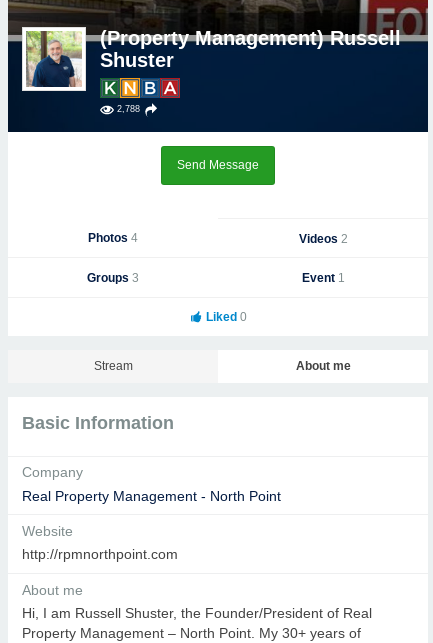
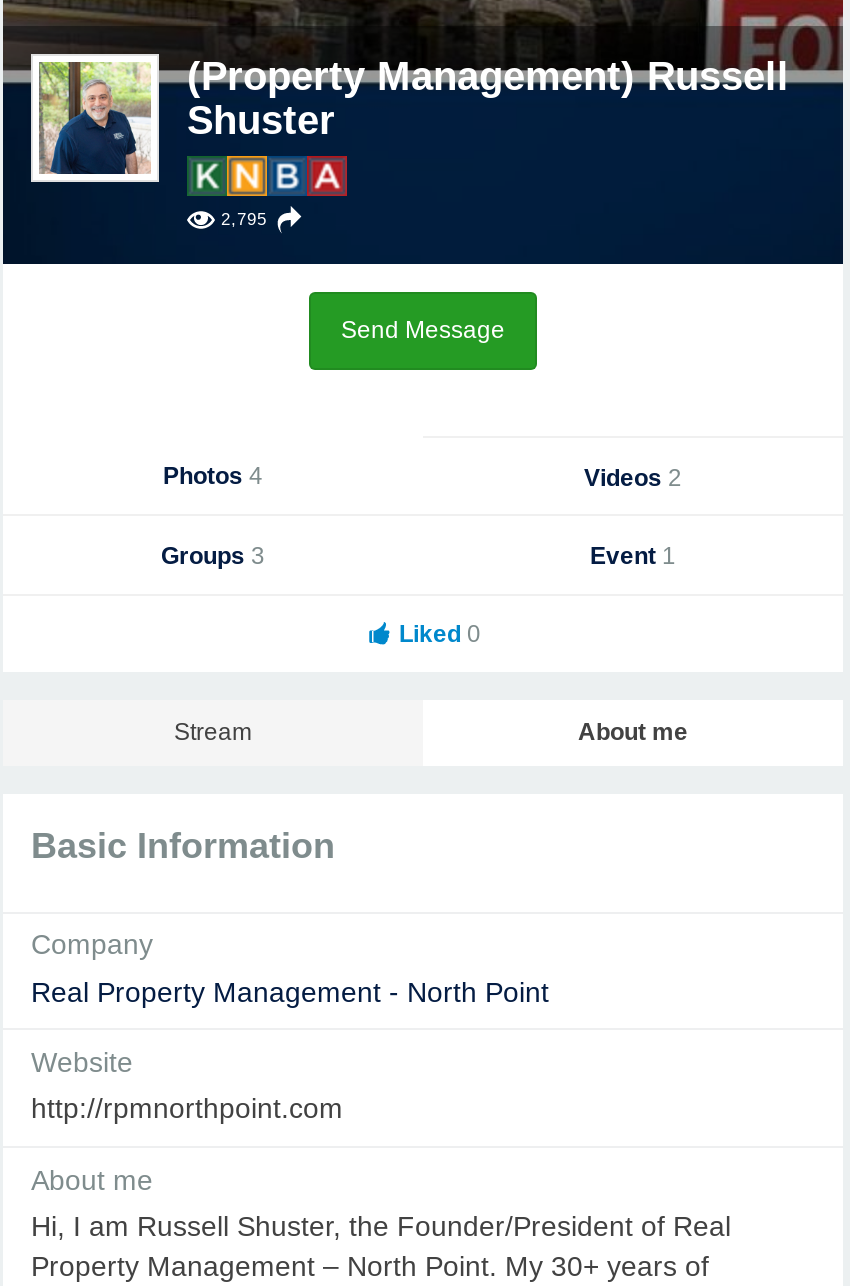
- 2,788
+ 2,795
